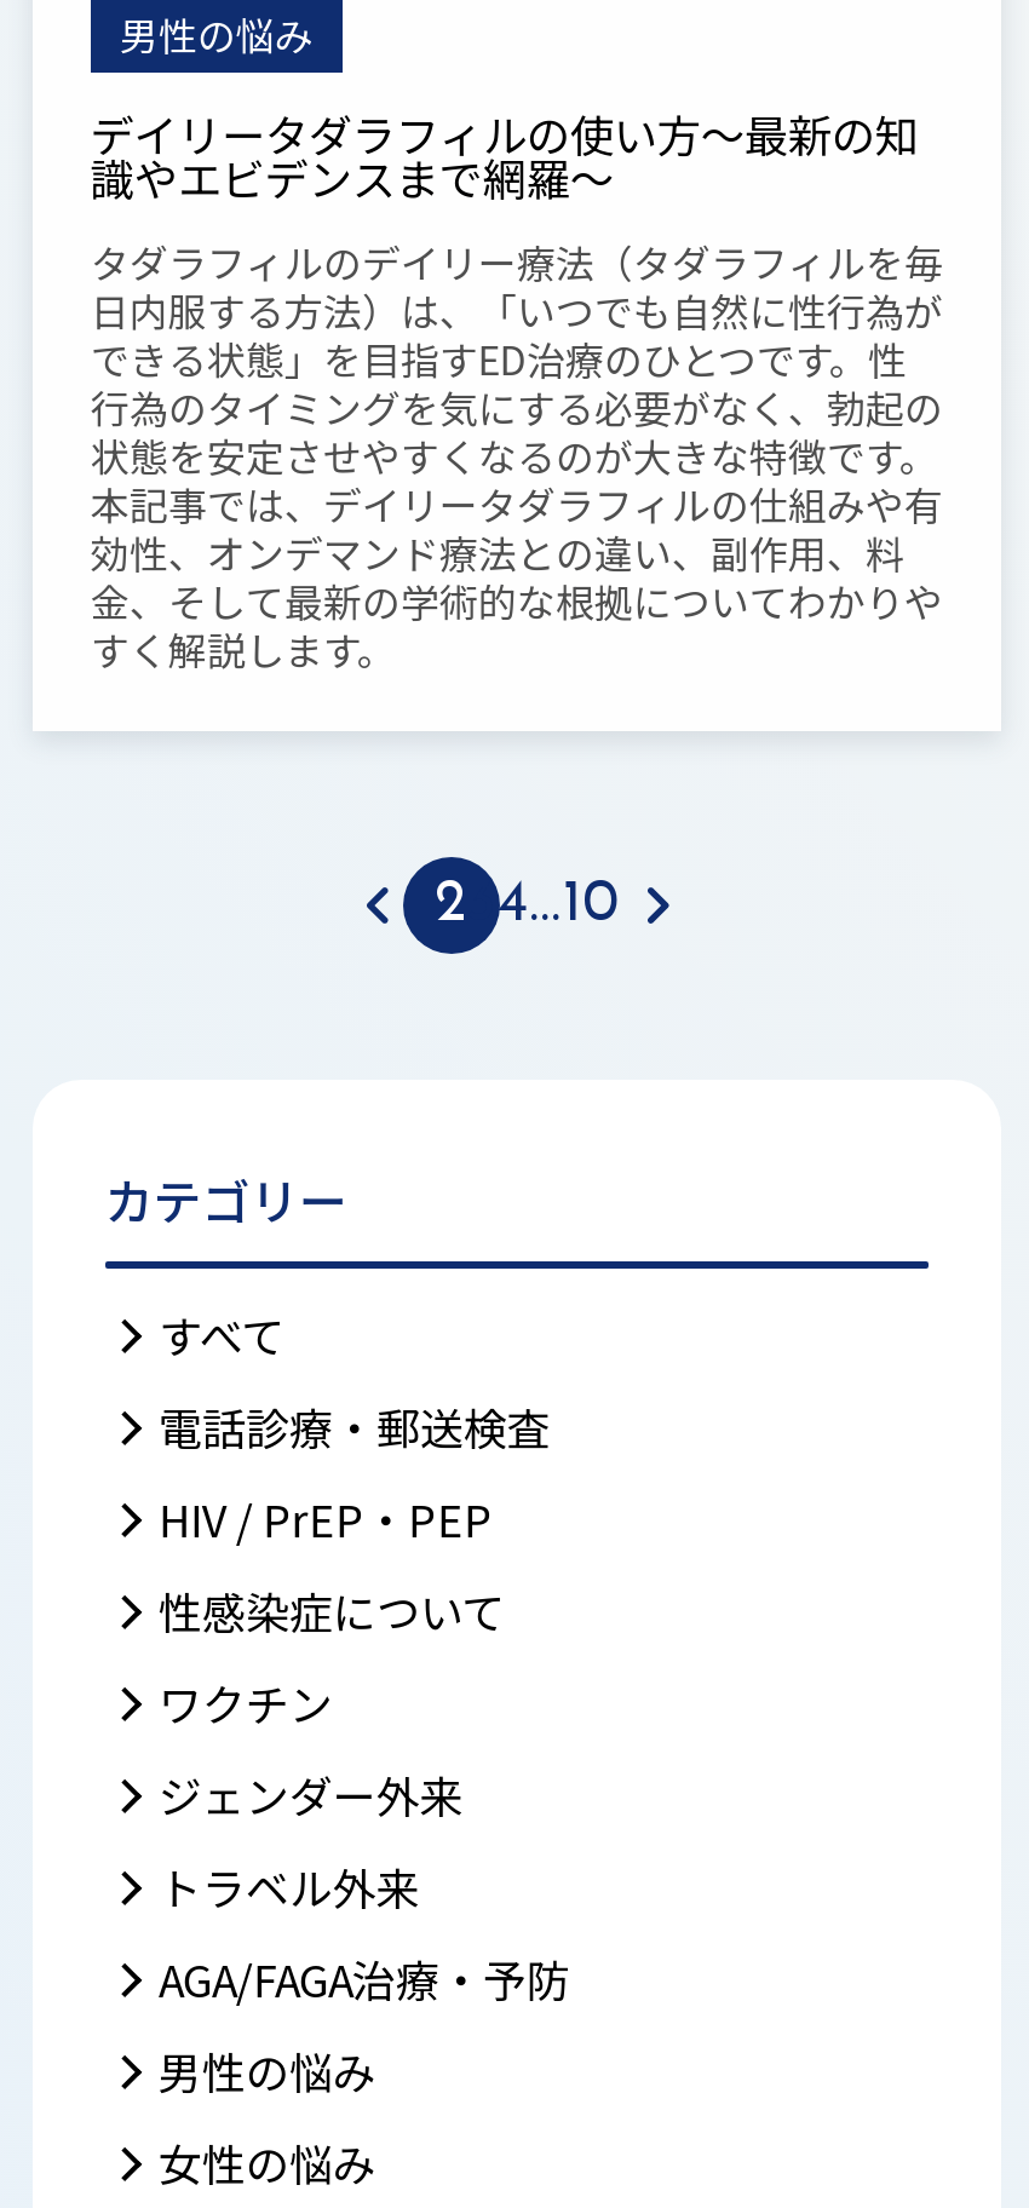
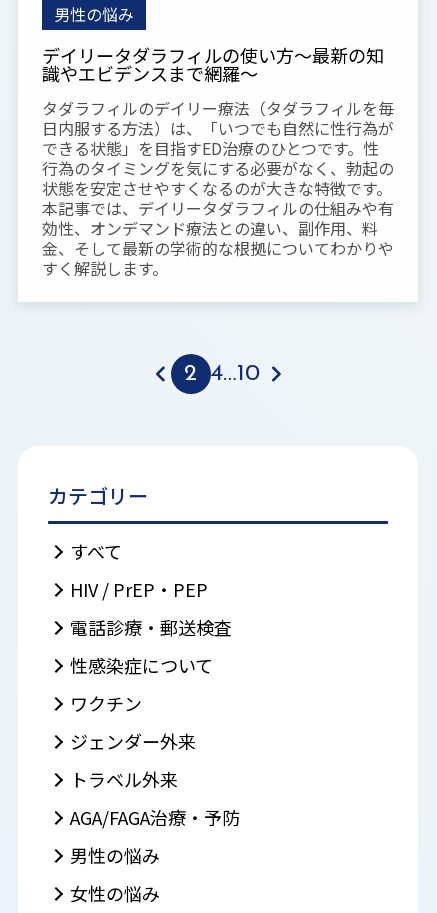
moved down: 電話診療・郵送検査

moved up: HIV / PrEP・PEP
